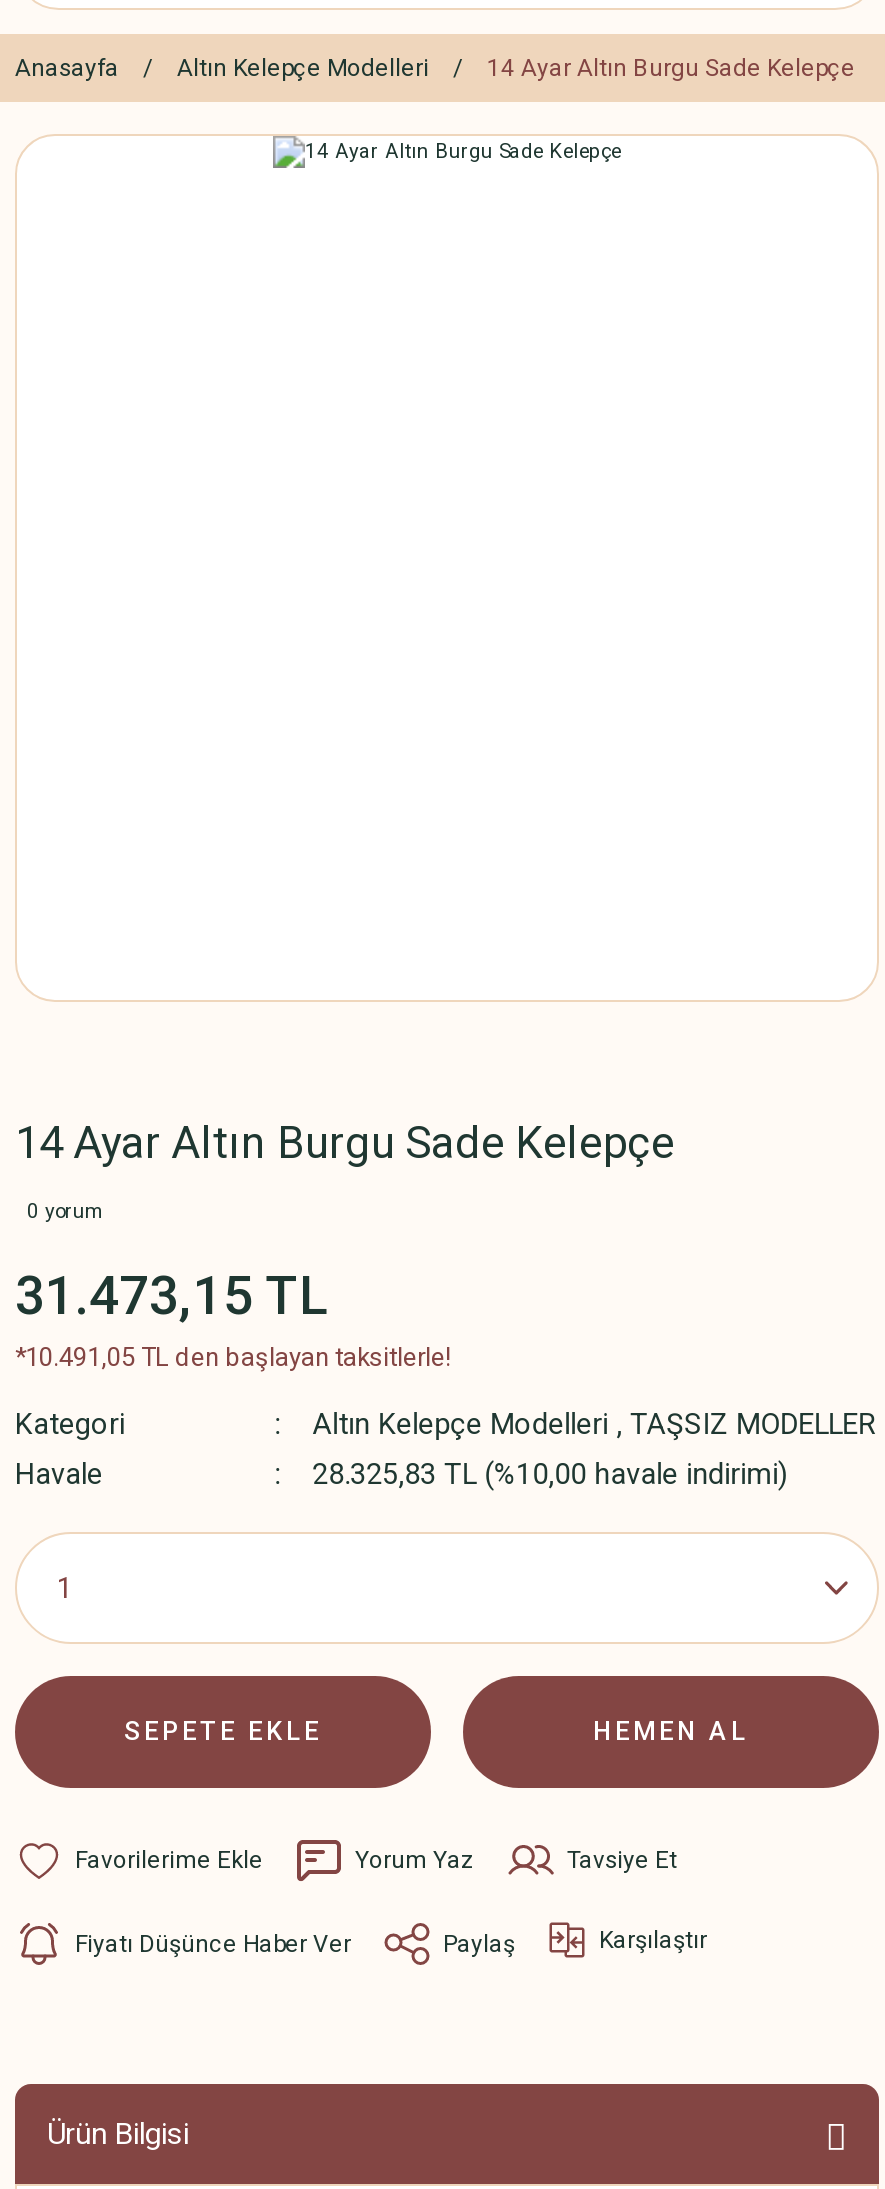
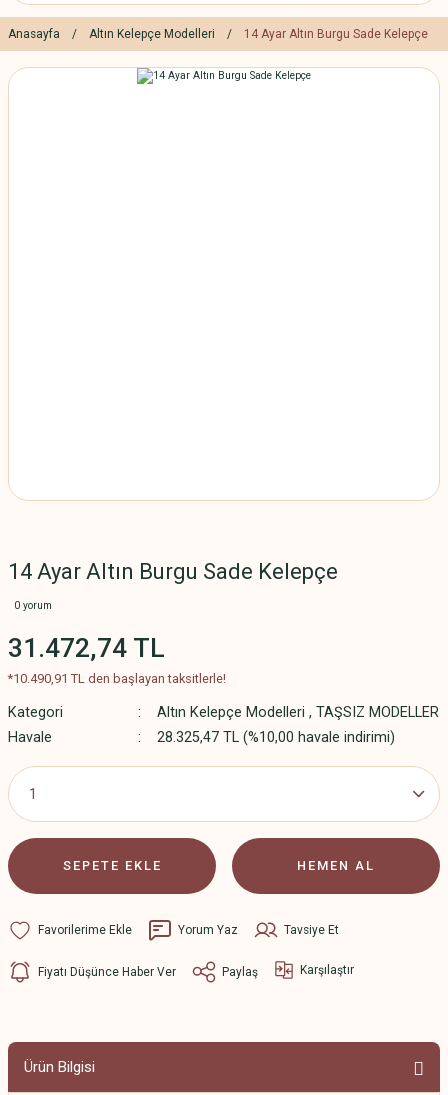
- 31.473,15 TL
+ 31.472,74 TL

- *10.491,05 TL den başlayan taksitlerle!
+ *10.490,91 TL den başlayan taksitlerle!

- 28.325,83 TL (%10,00 havale indirimi)
+ 28.325,47 TL (%10,00 havale indirimi)
